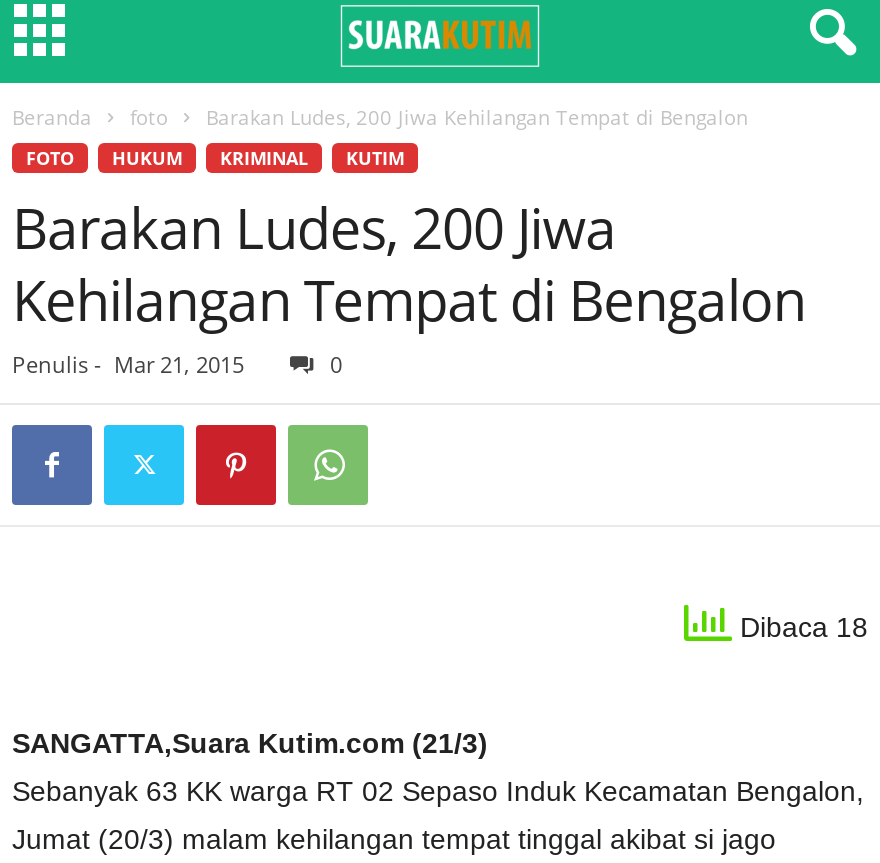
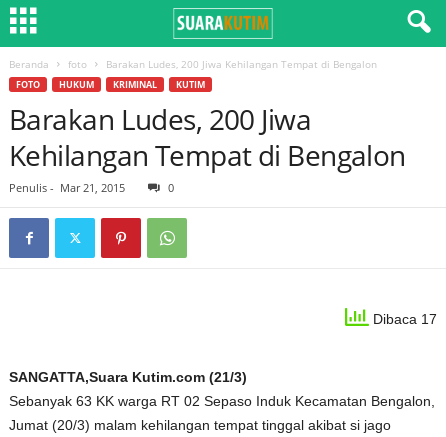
- Dibaca 18
+ Dibaca 17
